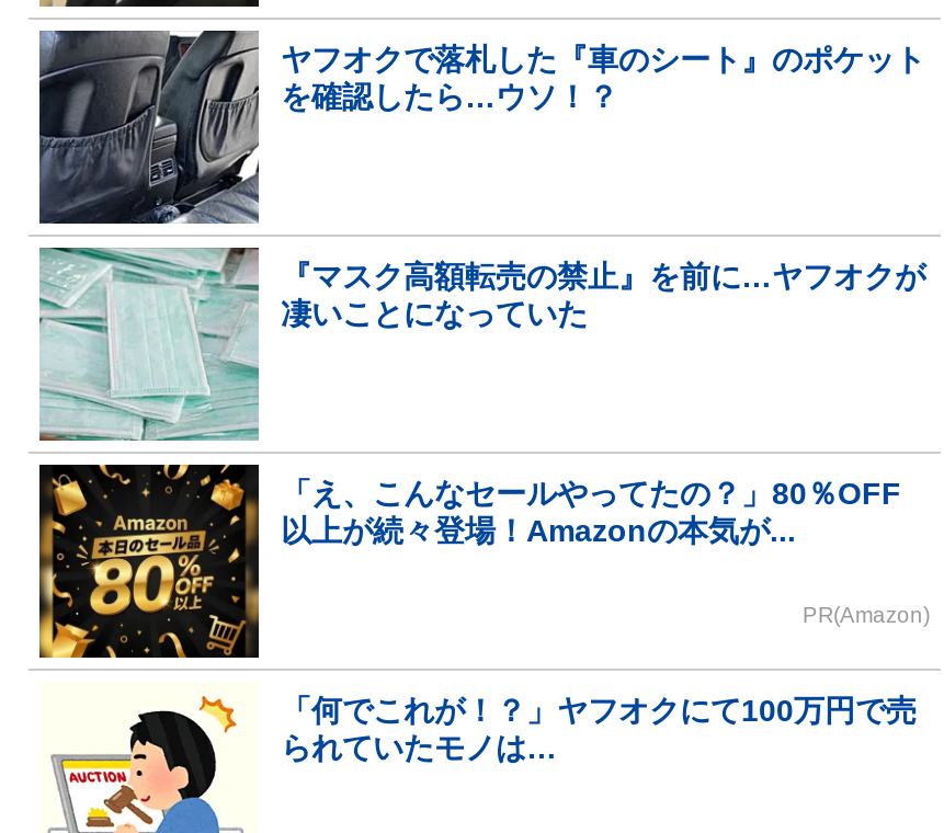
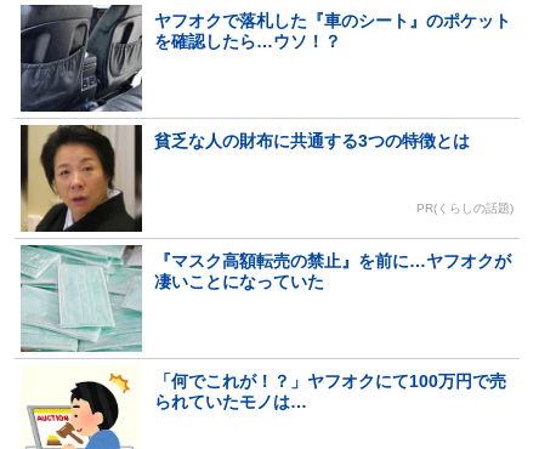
+ [image]
+ 貧乏な人の財布に共通する3つの特徴とは

+ PR(くらしの話題)

moved down: [image] | 『マスク高額転売の禁止』を前に…ヤフオクが | 凄いことになっていた

- [image]
- 「え、こんなセールやってたの？」80％OFF
- 以上が続々登場！Amazonの本気が...
- PR(Amazon)
